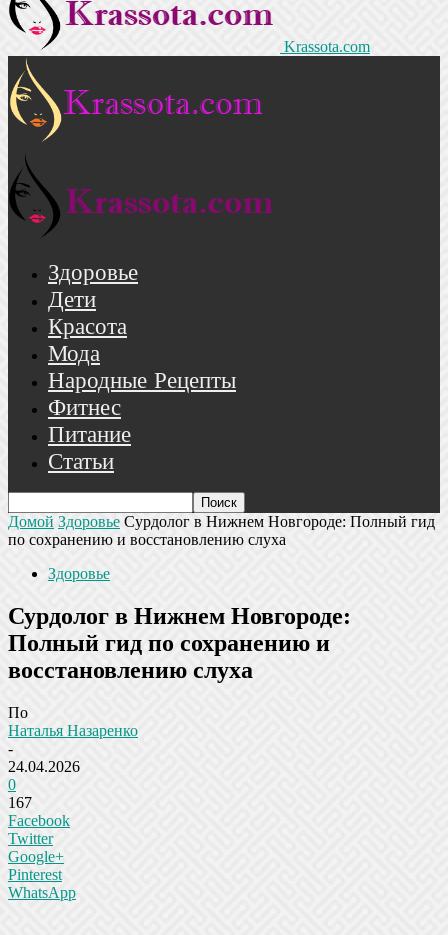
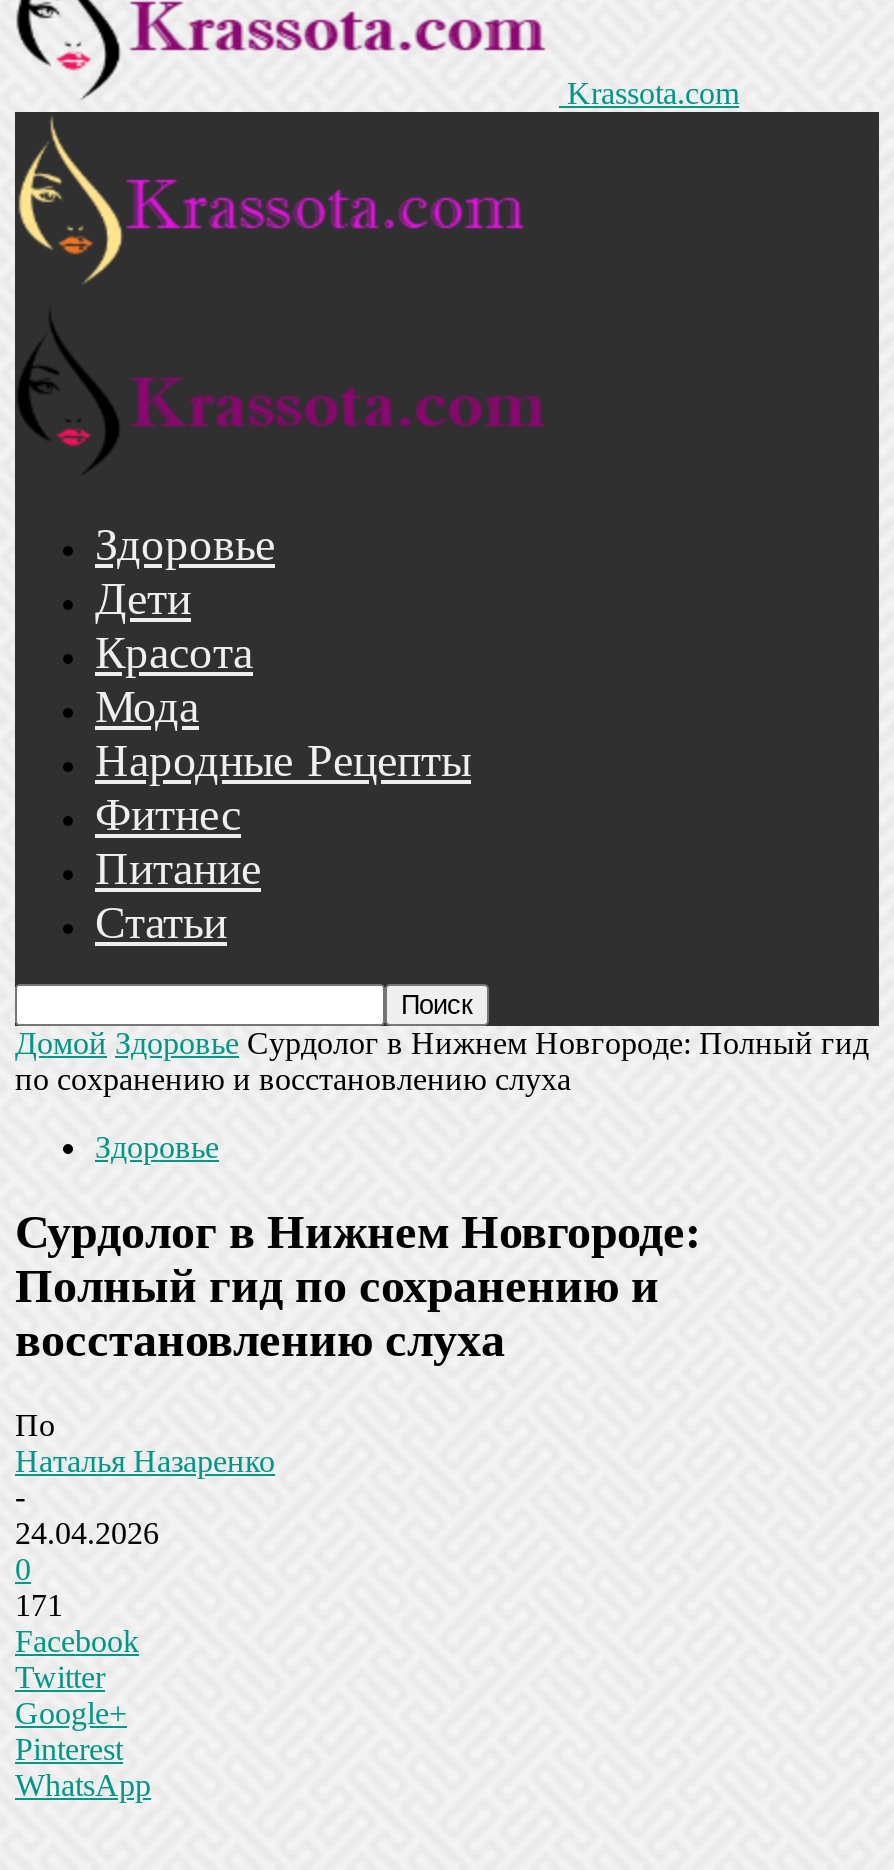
- 167
+ 171
